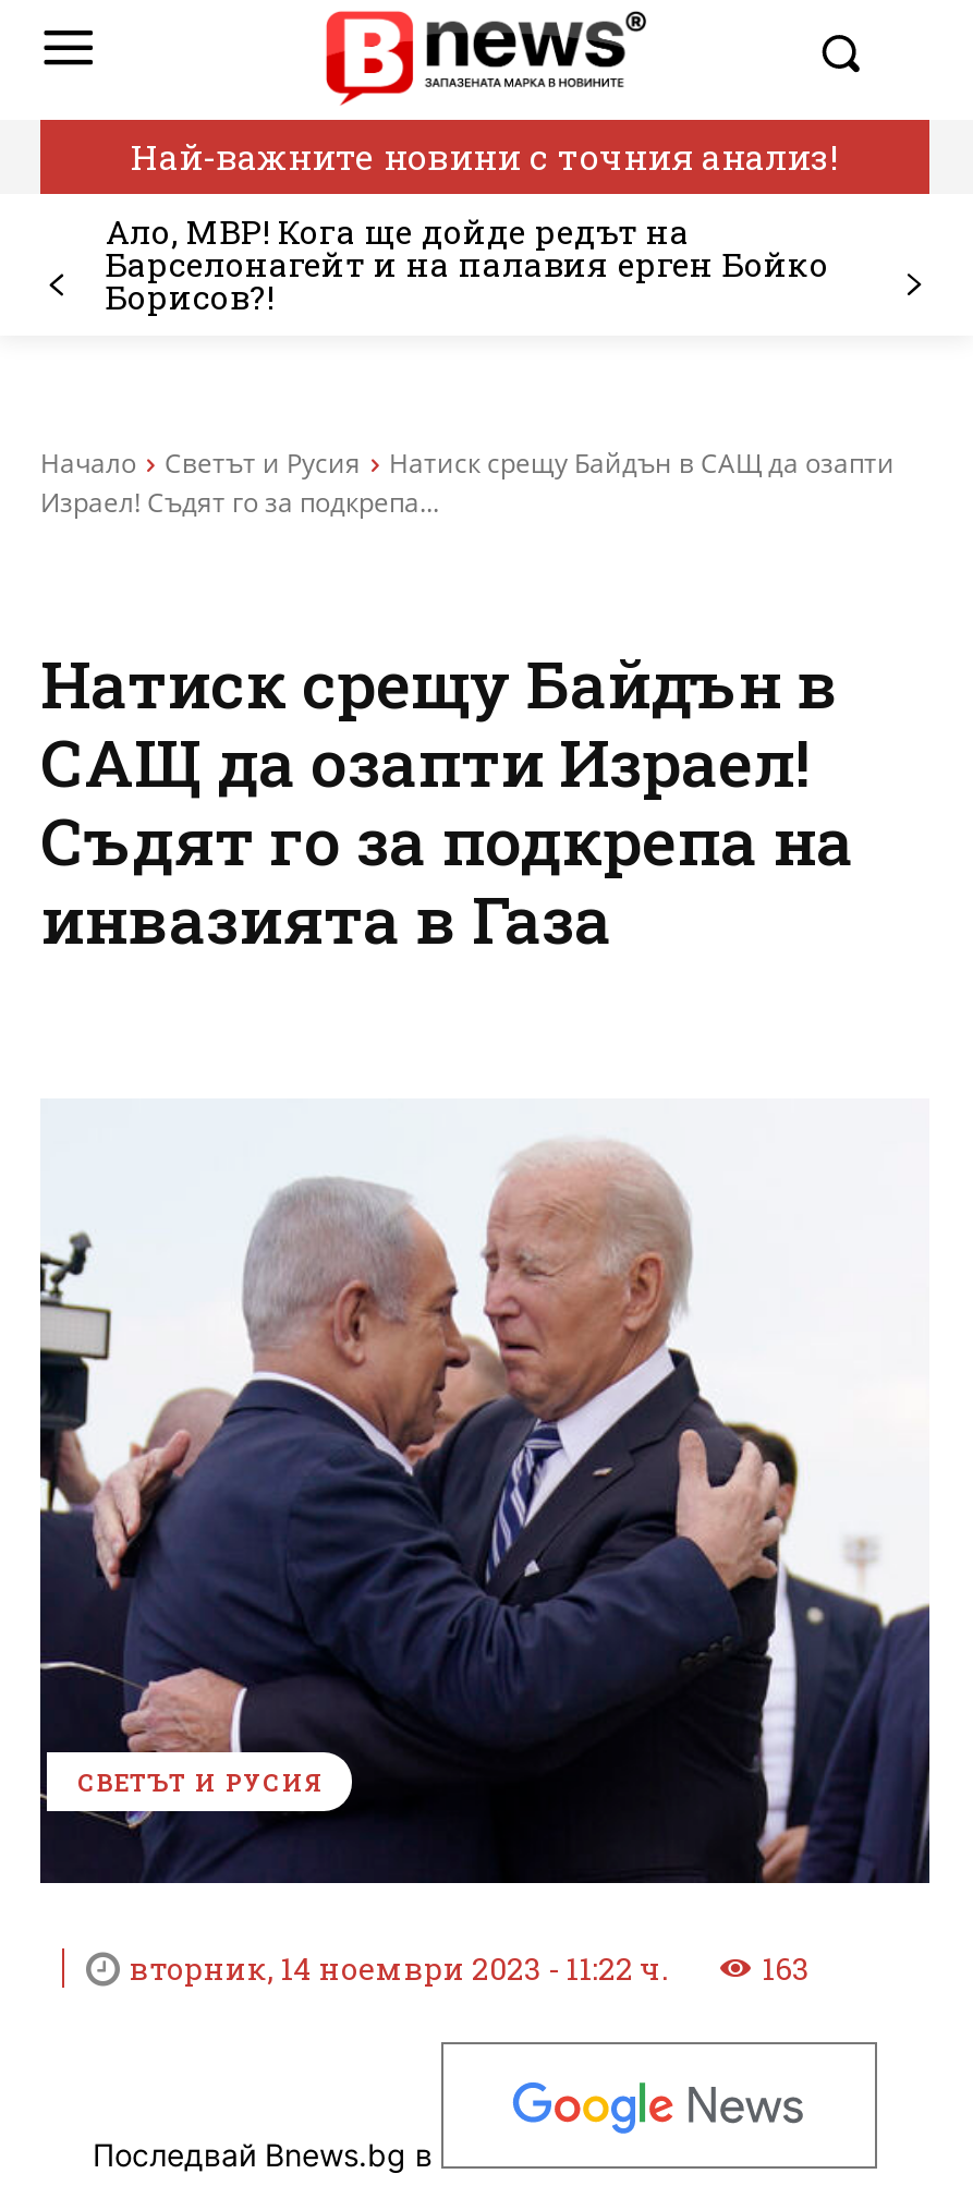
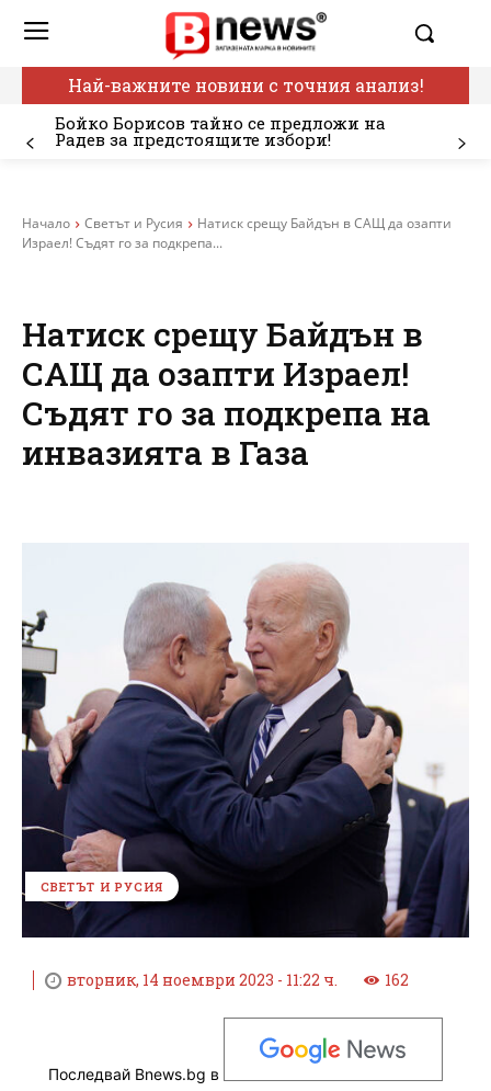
- Ало, МВР! Кога ще дойде редът на
- Барселонагейт и на палавия ерген Бойко
- Борисов?!
+ Бойко Борисов тайно се предложи на
+ Радев за предстоящите избори!

- 163
+ 162
